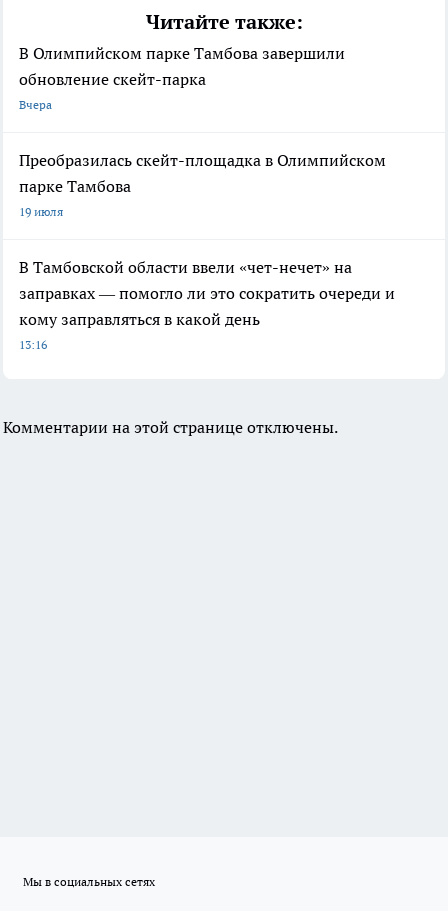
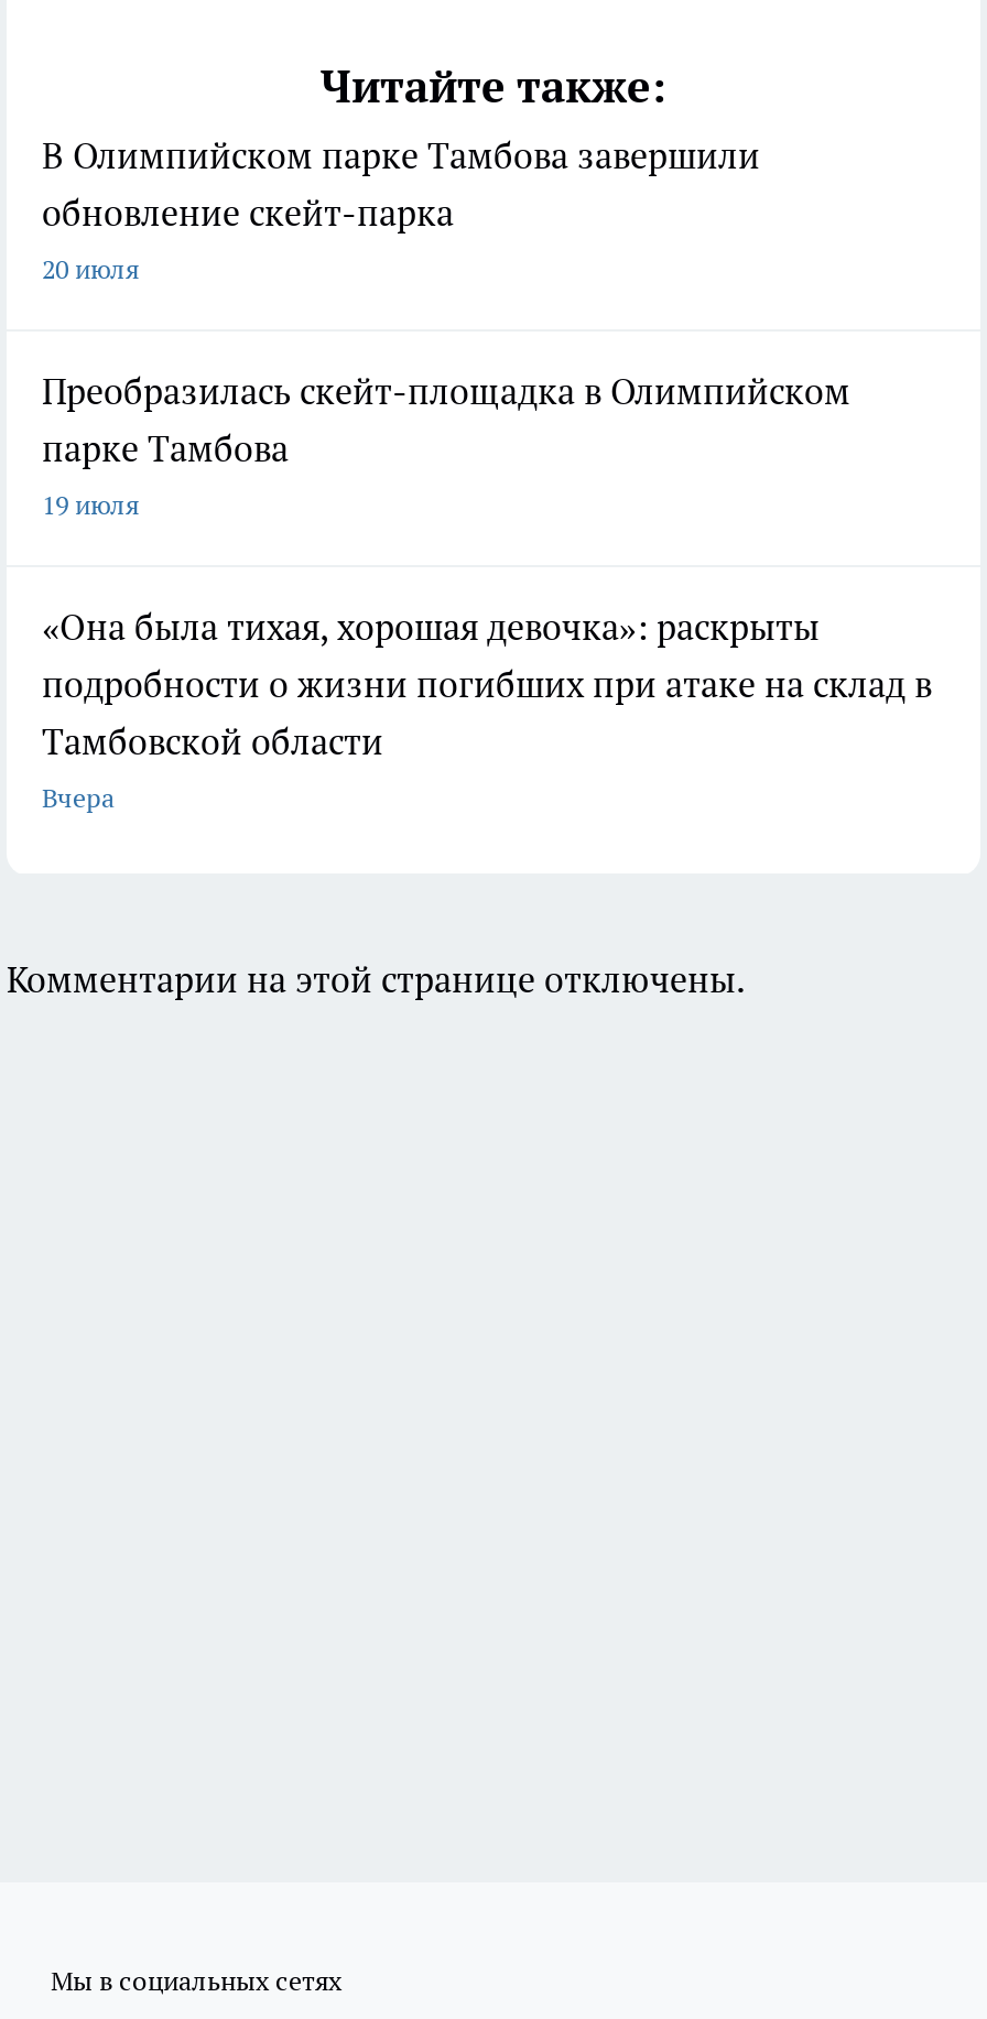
- Вчера
+ 20 июля

- В Тамбовской области ввели «чет-нечет» на
- заправках — помогло ли это сократить очереди и
- кому заправляться в какой день
- 13:16
+ «Она была тихая, хорошая девочка»: раскрыты
+ подробности о жизни погибших при атаке на склад в
+ Тамбовской области
+ Вчера
